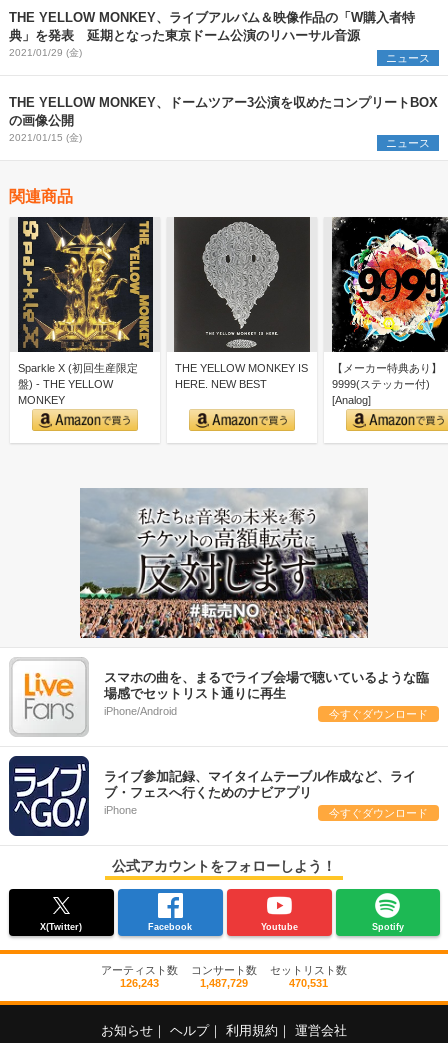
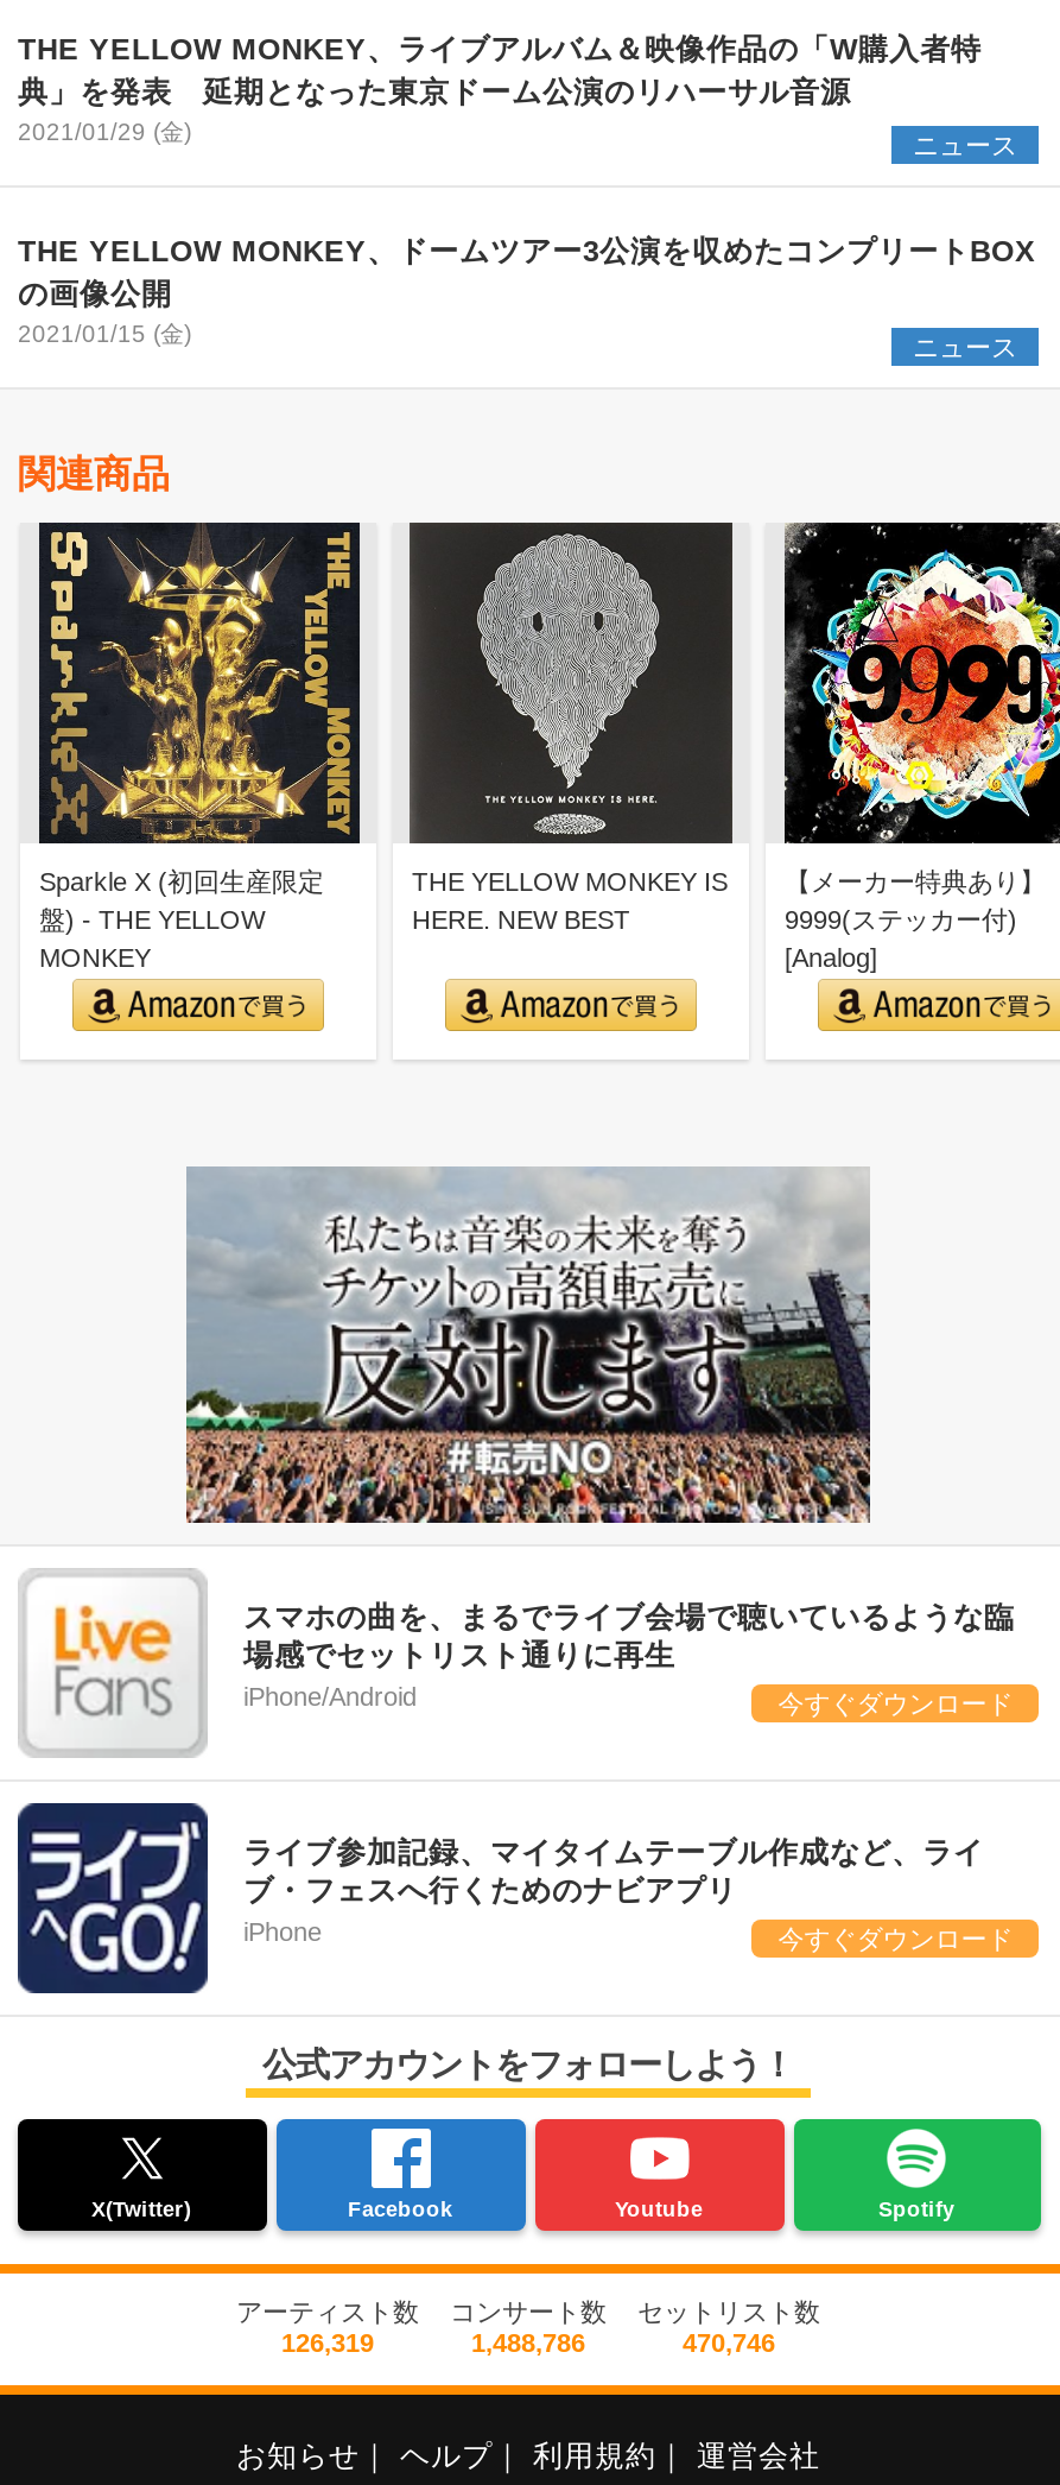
- 126,243
+ 126,319

- 1,487,729
+ 1,488,786

- 470,531
+ 470,746
